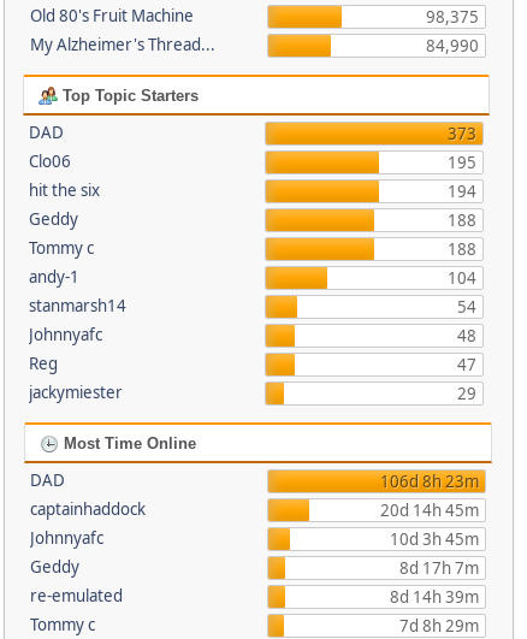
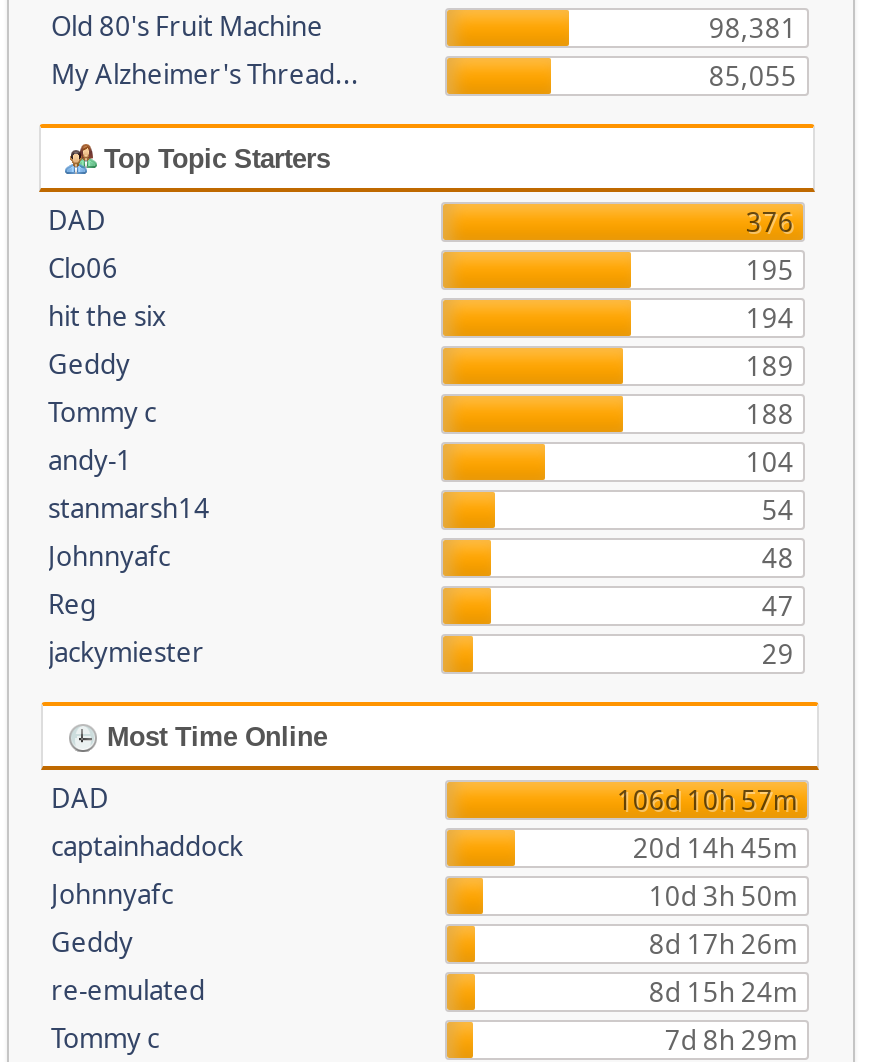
- 98,375
+ 98,381

- 84,990
+ 85,055

- 373
+ 376

- 188
+ 189

- 106d 8h 23m
+ 106d 10h 57m

- 10d 3h 45m
+ 10d 3h 50m

- 8d 17h 7m
+ 8d 17h 26m

- 8d 14h 39m
+ 8d 15h 24m
